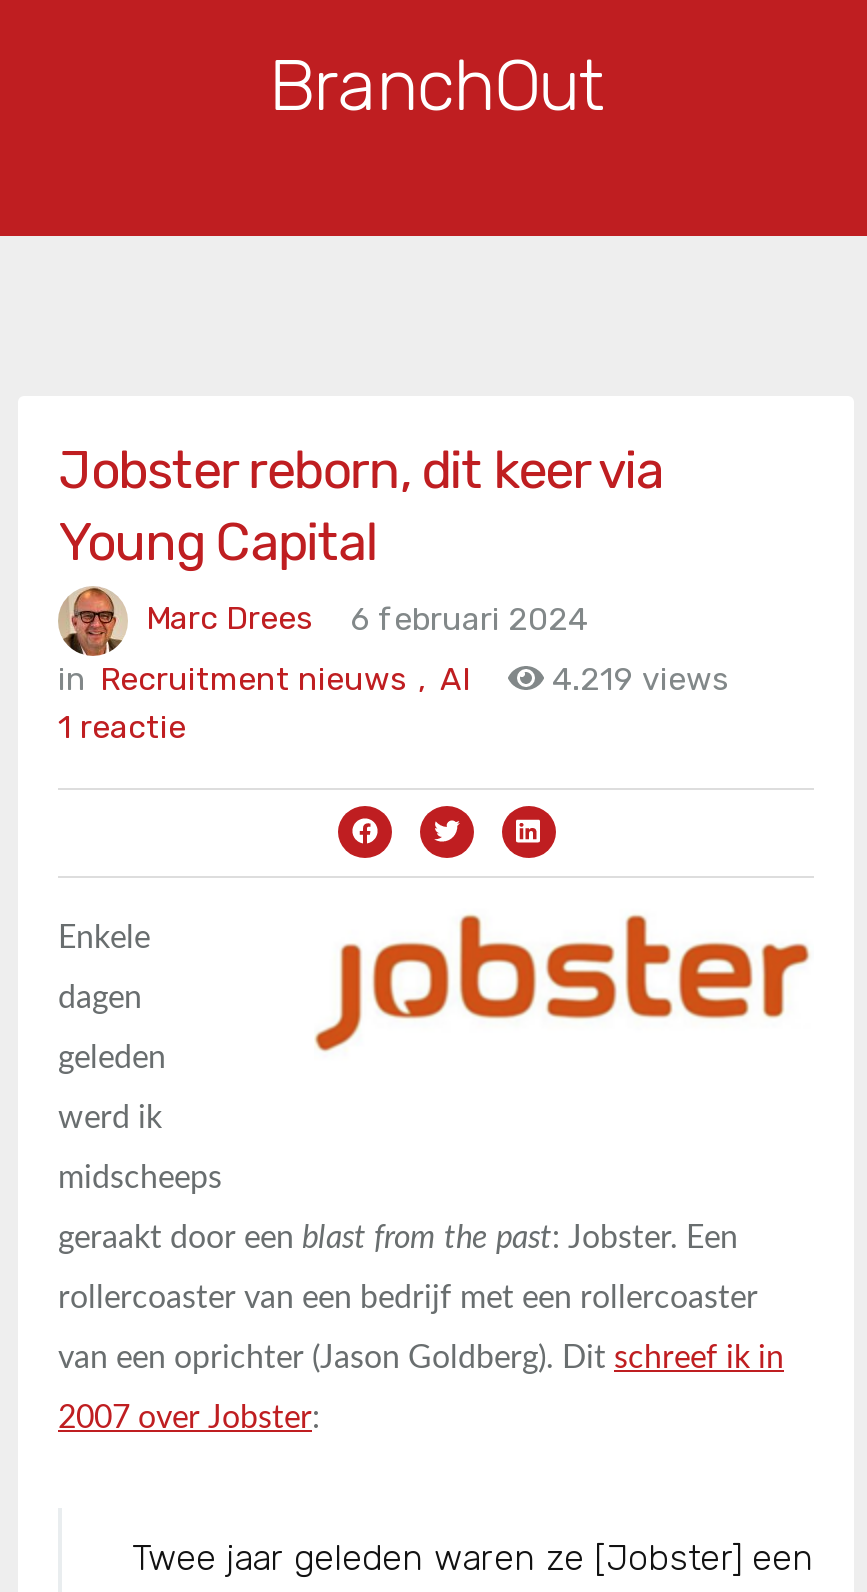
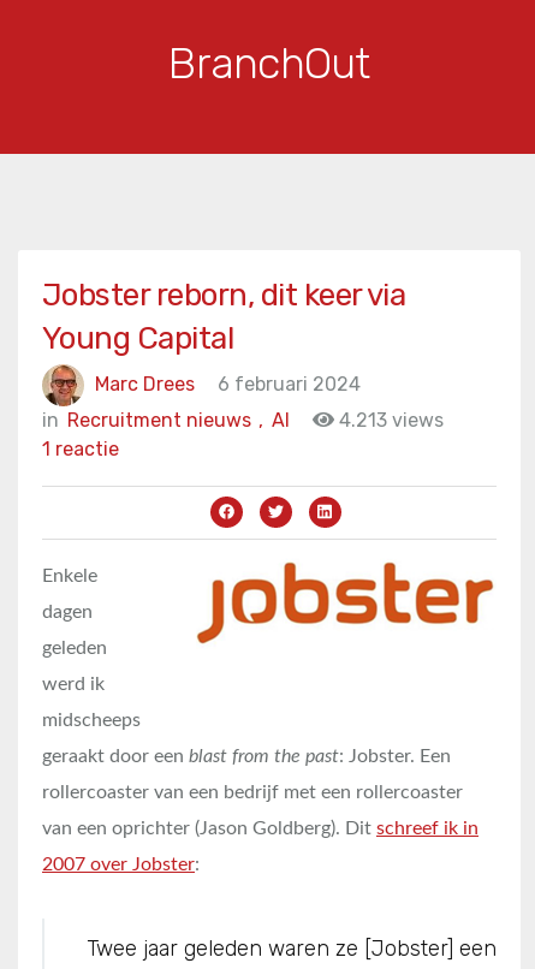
- in Recruitment nieuws , AI 4.219 views
+ in Recruitment nieuws , AI 4.213 views
